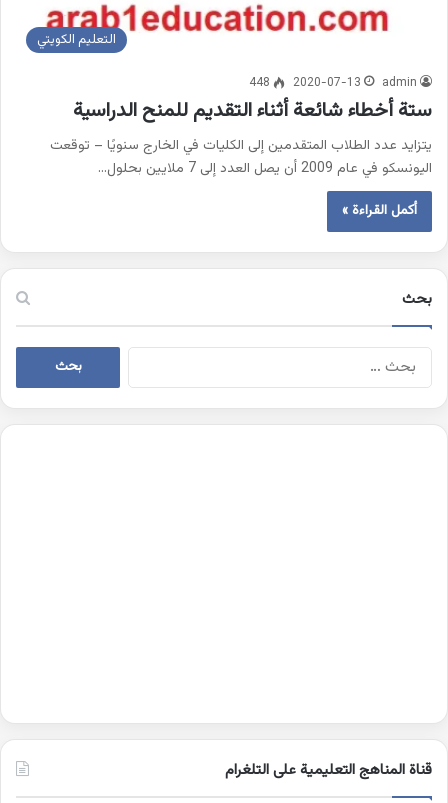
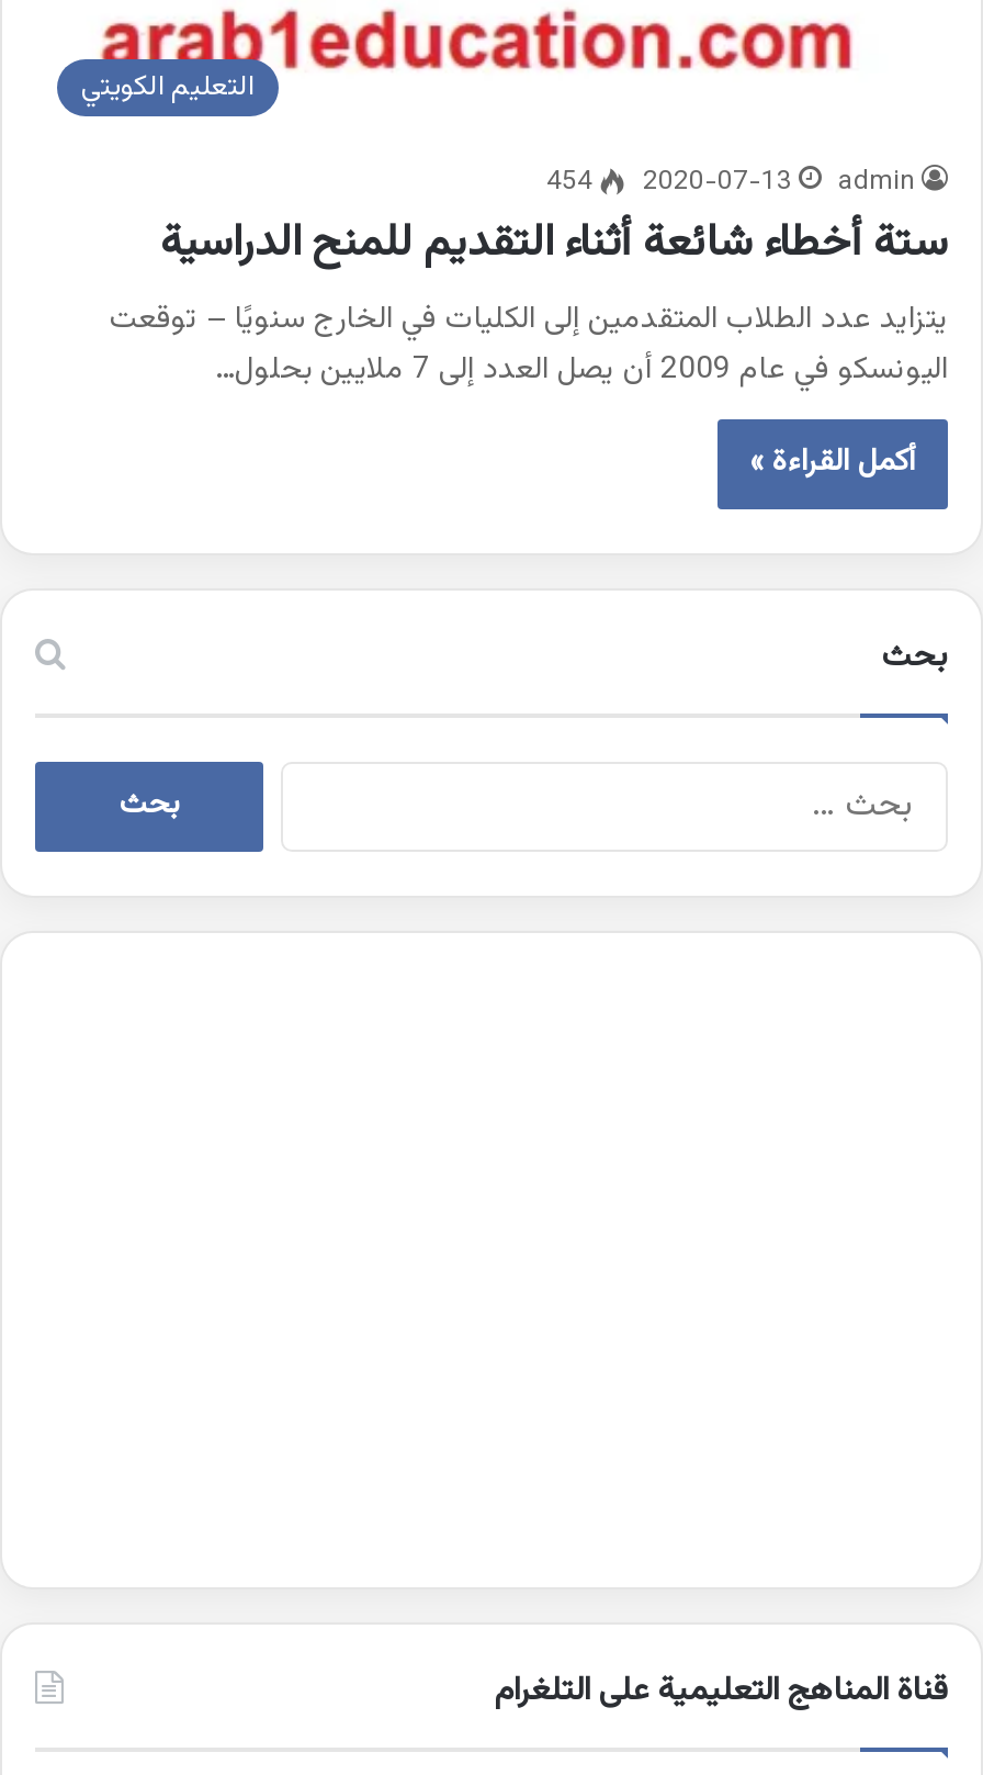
- 448 2020-07-13 admin
+ 454 2020-07-13 admin
